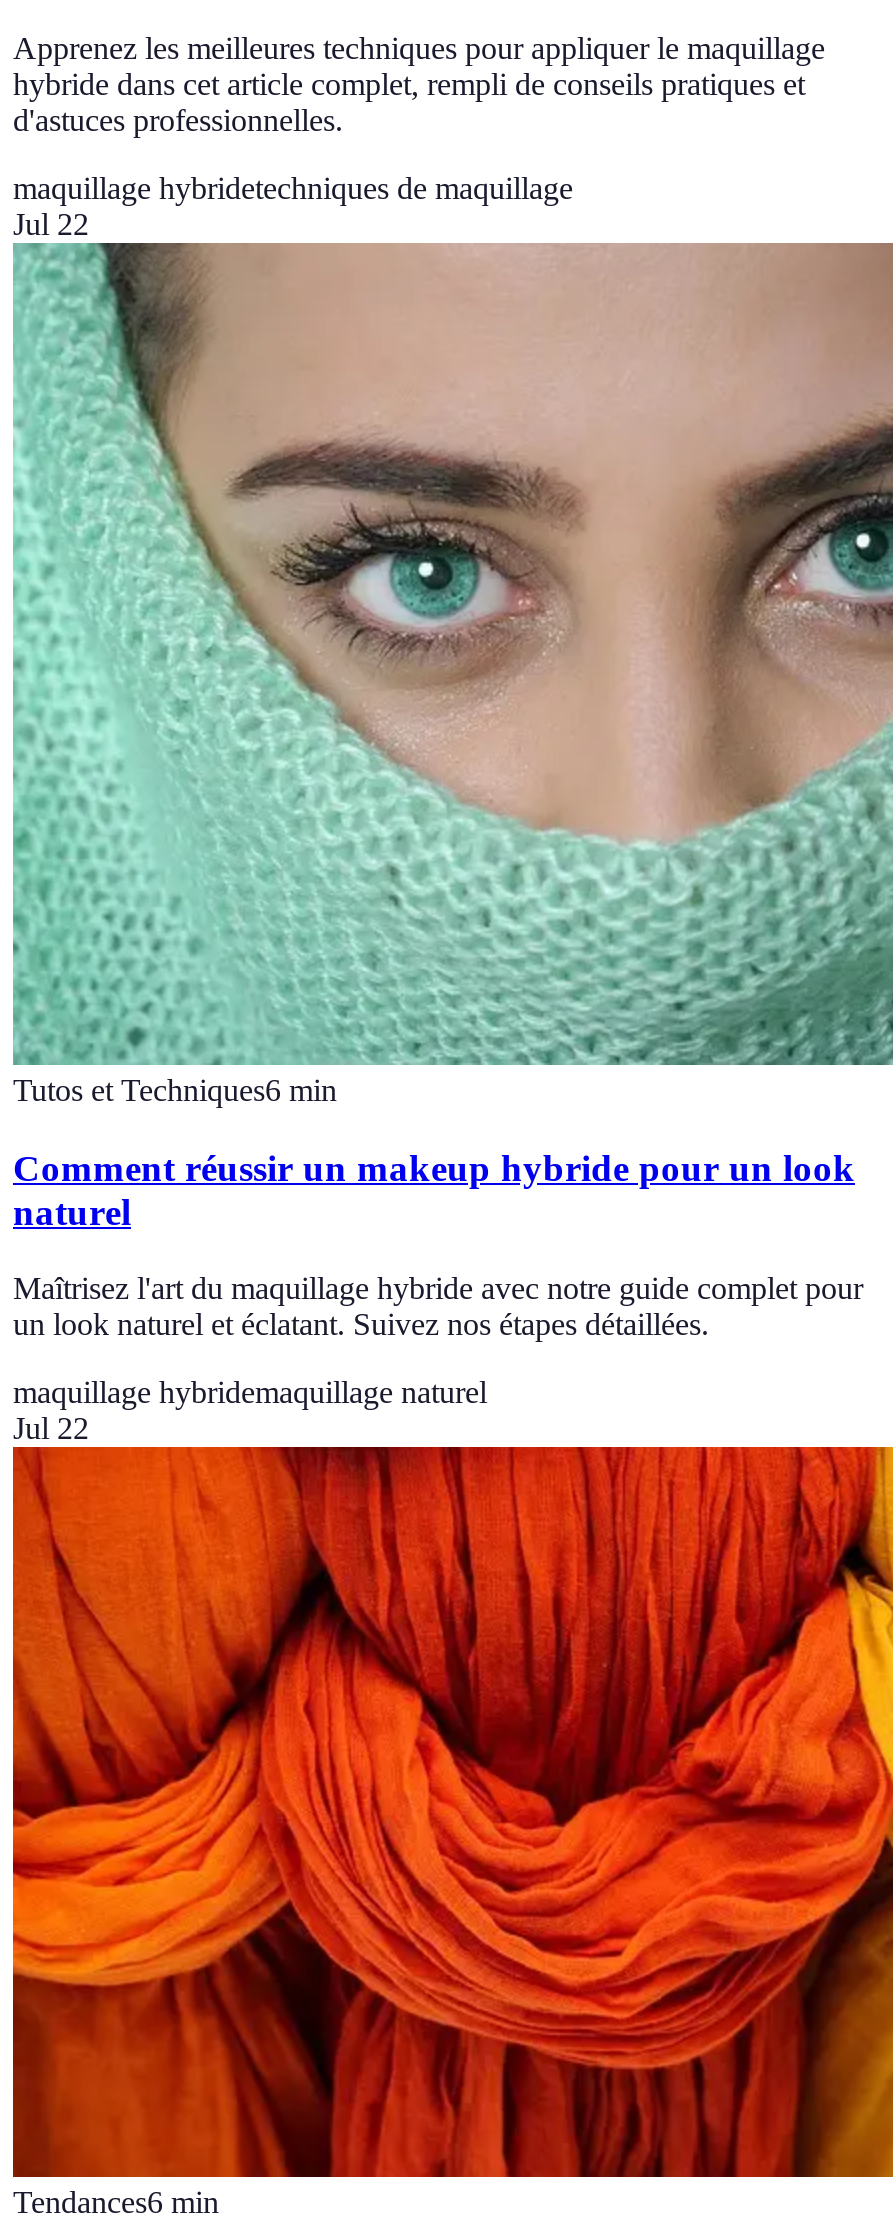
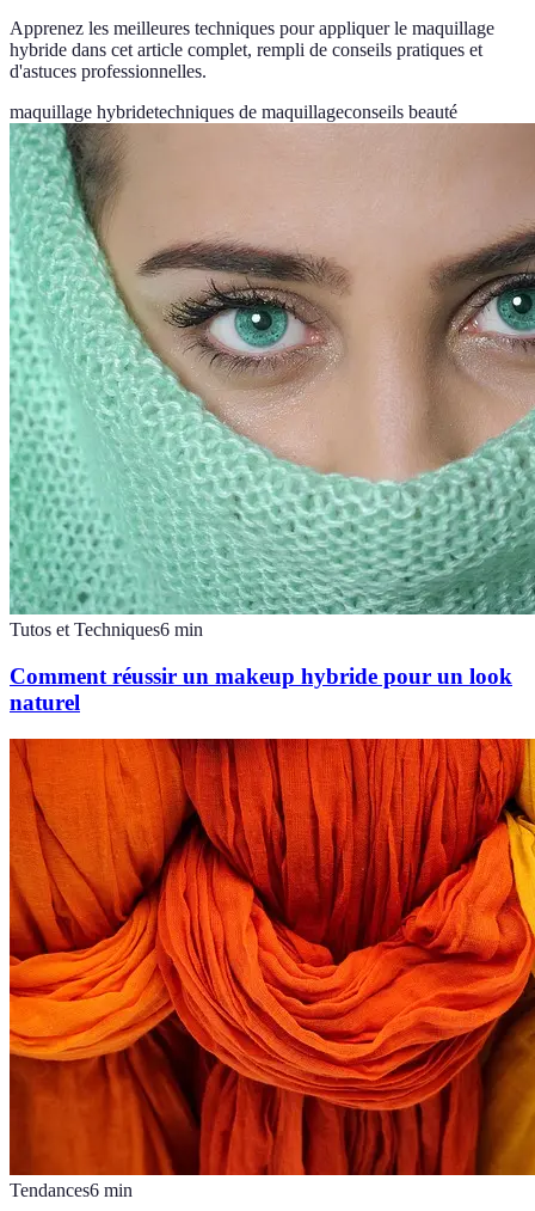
- maquillage hybridetechniques de maquillage
- Jul 22
+ maquillage hybridetechniques de maquillageconseils beauté

- Maîtrisez l'art du maquillage hybride avec notre guide complet pour
- un look naturel et éclatant. Suivez nos étapes détaillées.
- maquillage hybridemaquillage naturel
- Jul 22
